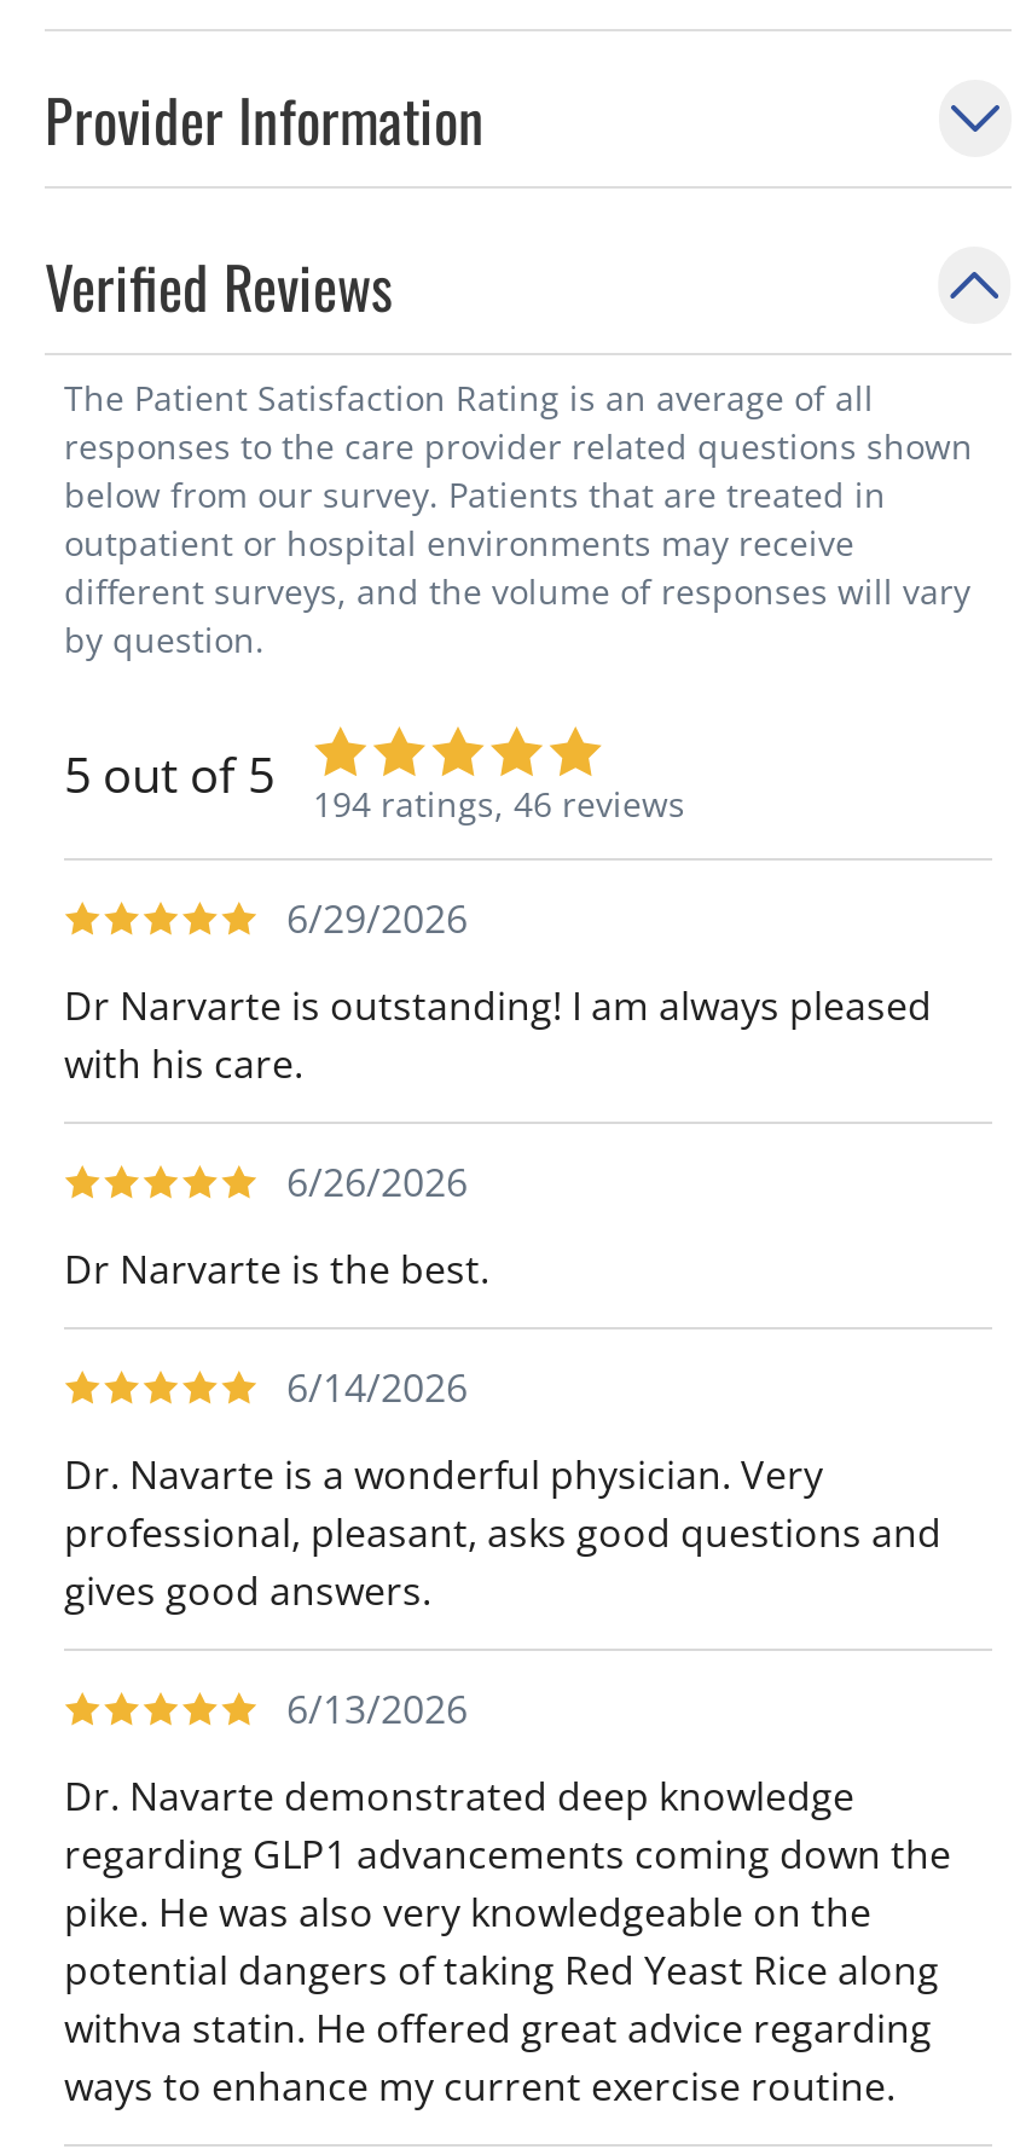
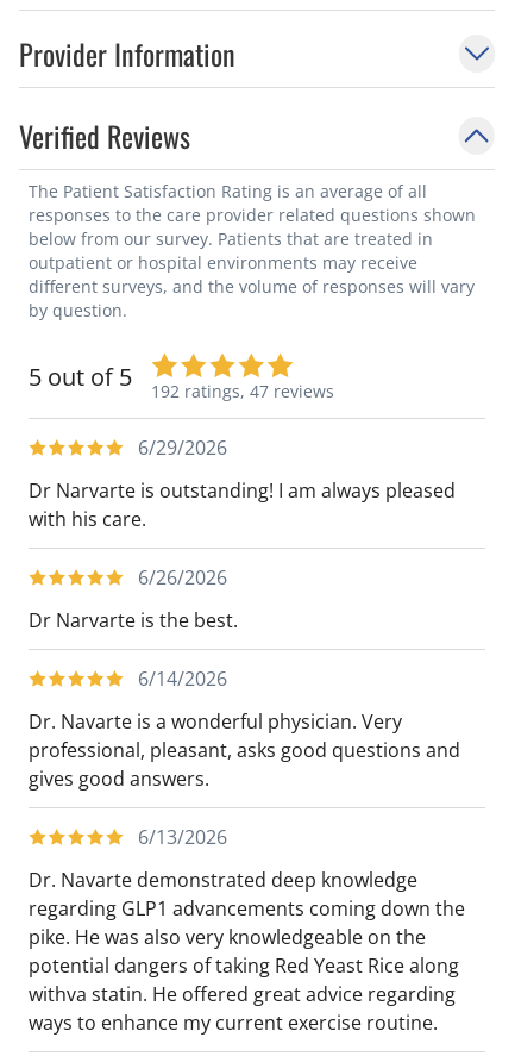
- 194 ratings, 46 reviews
+ 192 ratings, 47 reviews
